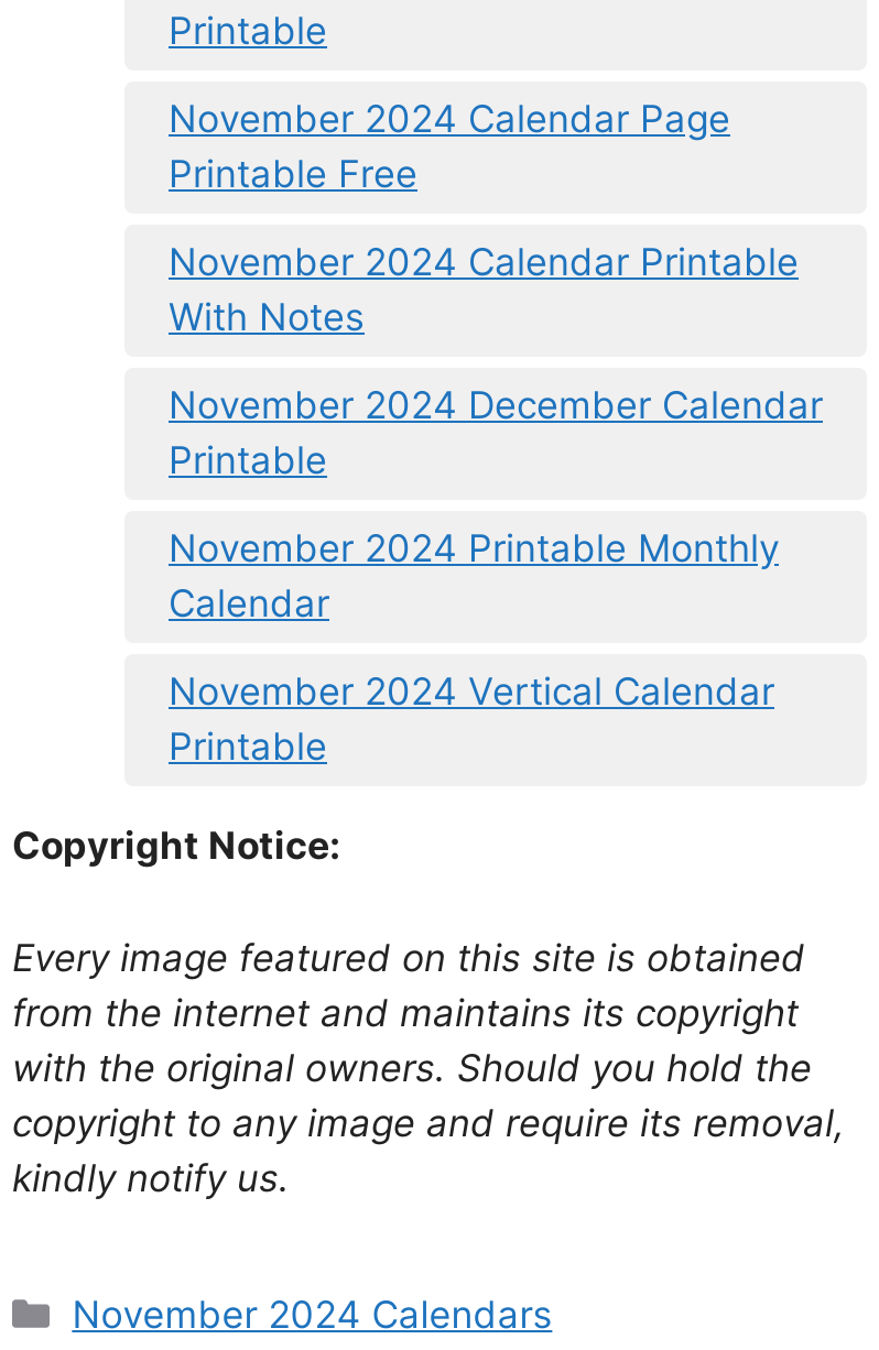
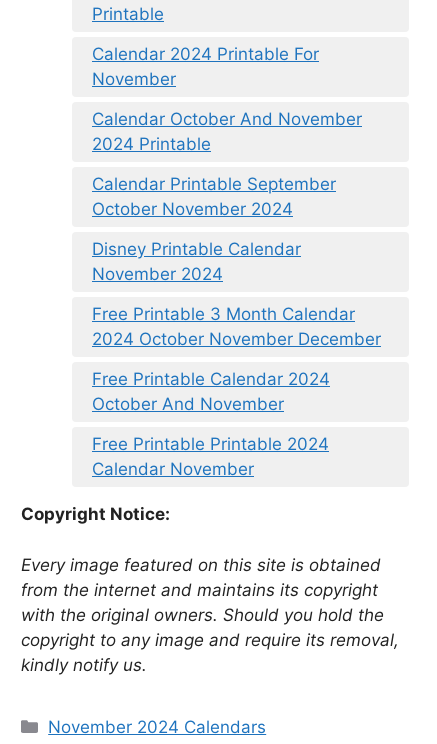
- November 2024 Calendar Page
- Printable Free
- November 2024 Calendar Printable
- With Notes
- November 2024 December Calendar
- Printable
- November 2024 Printable Monthly
- Calendar
- November 2024 Vertical Calendar
- Printable
+ Calendar 2024 Printable For
+ November
+ Calendar October And November
+ 2024 Printable
+ Calendar Printable September
+ October November 2024
+ Disney Printable Calendar
+ November 2024
+ Free Printable 3 Month Calendar
+ 2024 October November December
+ Free Printable Calendar 2024
+ October And November
+ Free Printable Printable 2024
+ Calendar November
